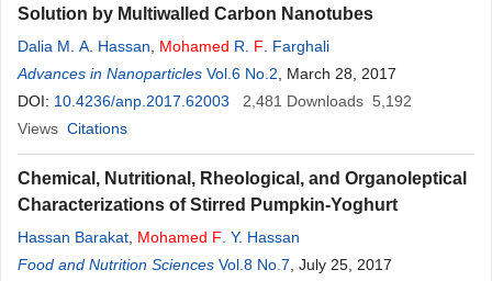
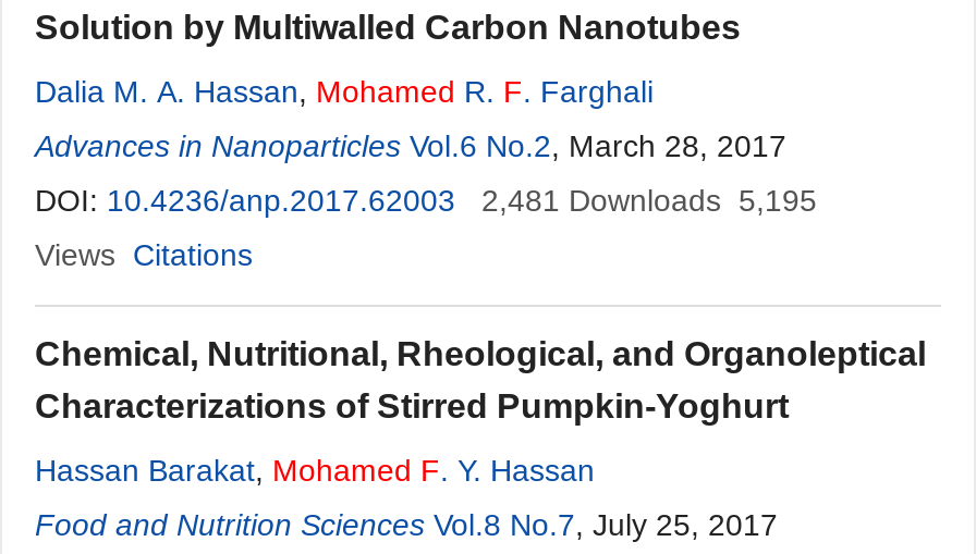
- DOI: 10.4236/anp.2017.62003 2,481 Downloads 5,192
+ DOI: 10.4236/anp.2017.62003 2,481 Downloads 5,195
